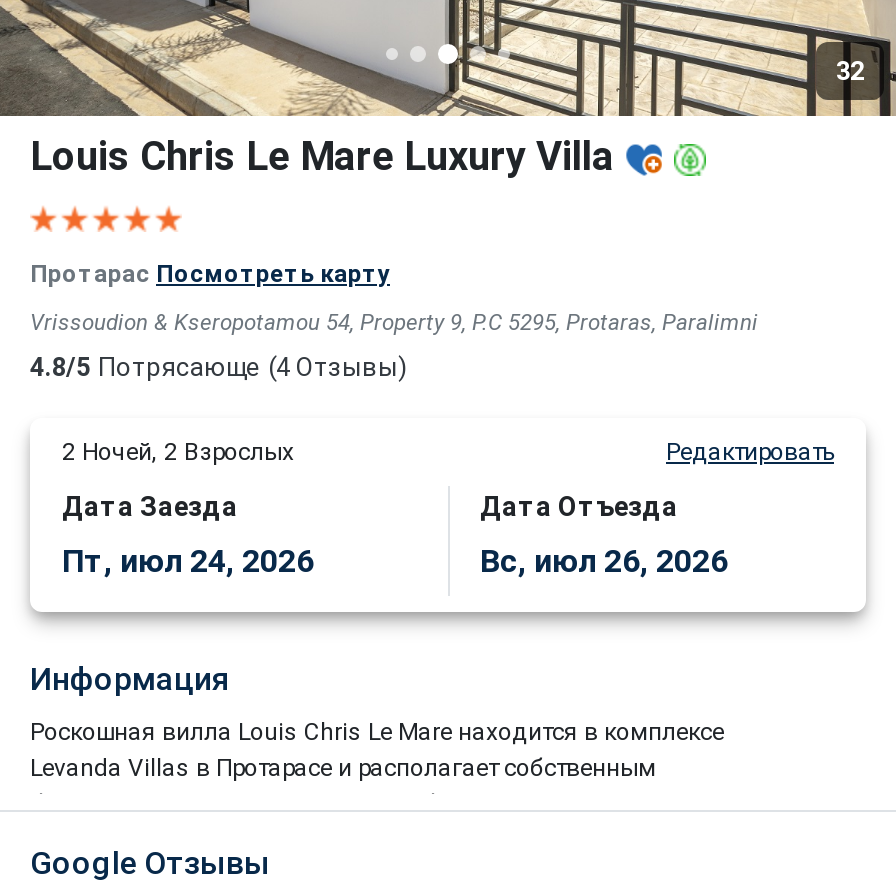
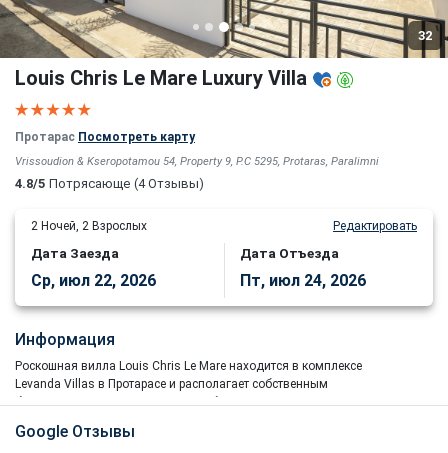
- Пт, июл 24, 2026
+ Ср, июл 22, 2026

- Вс, июл 26, 2026
+ Пт, июл 24, 2026
